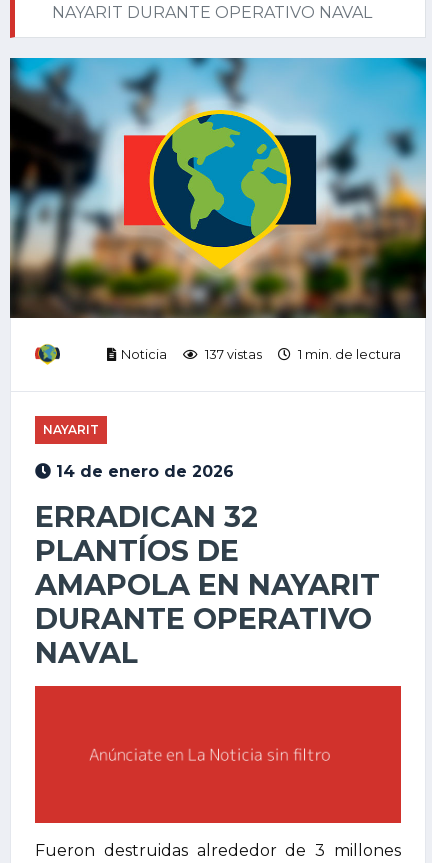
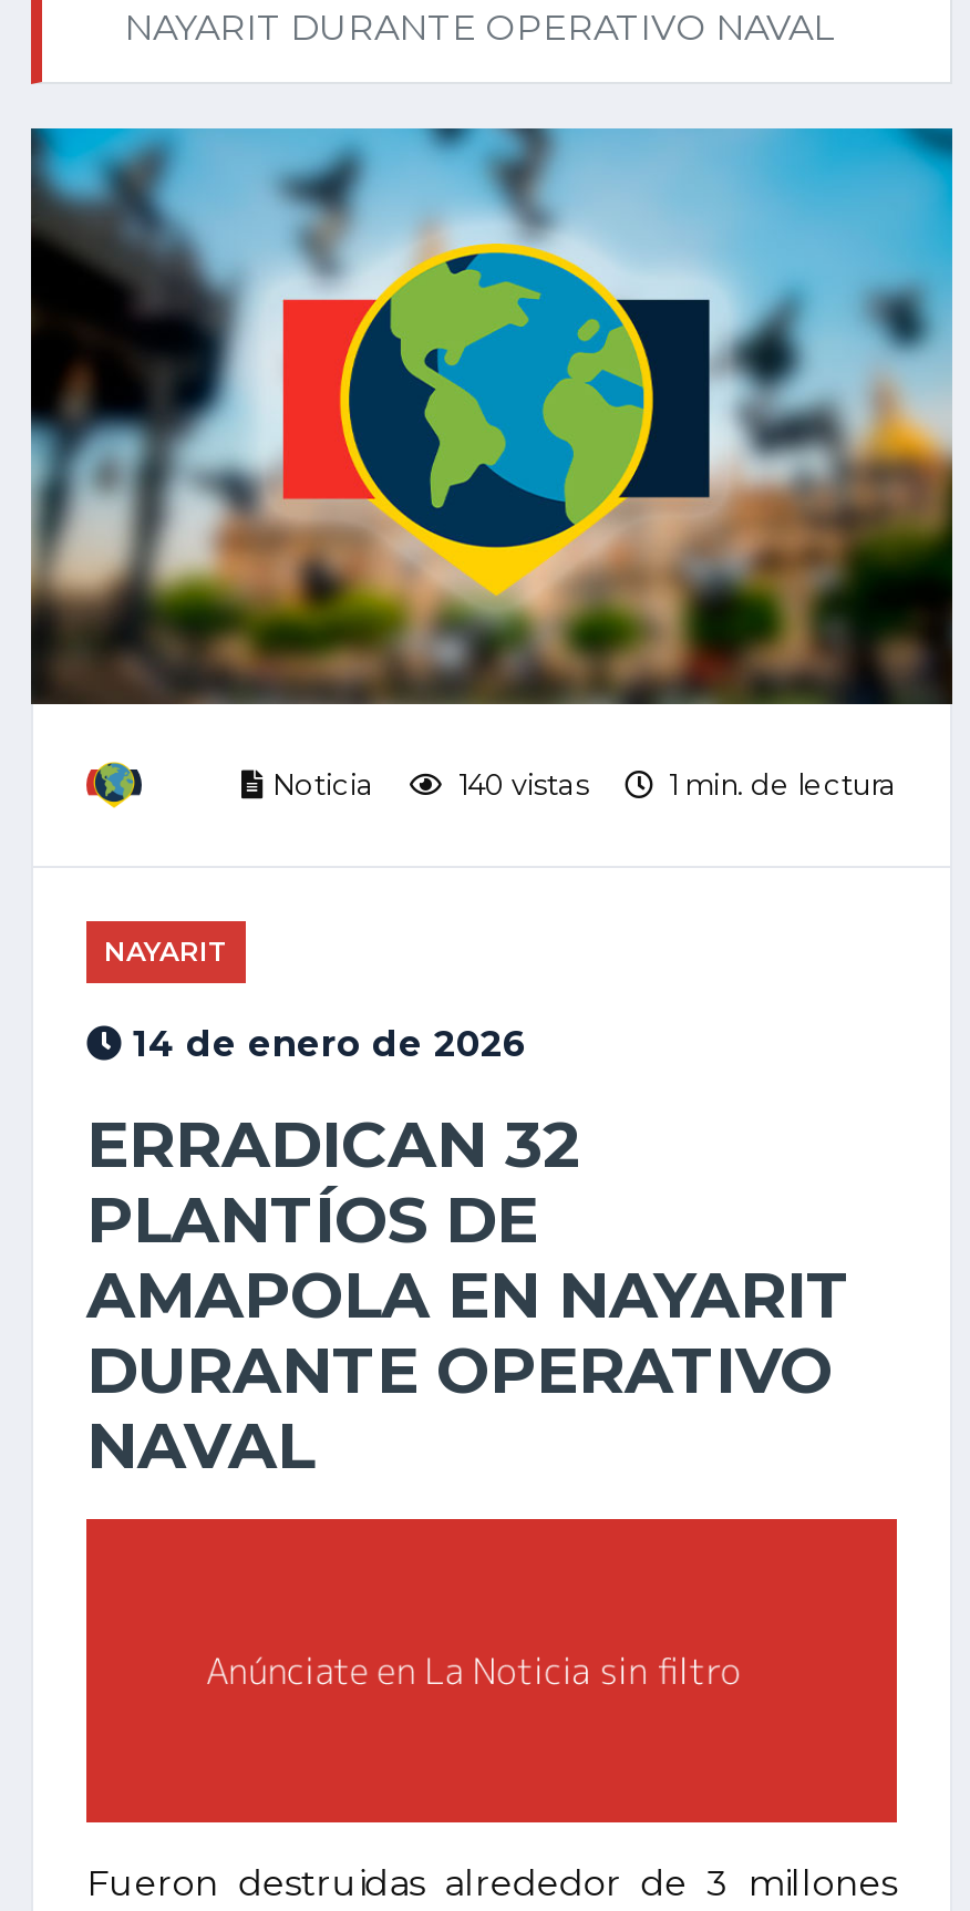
- 137 vistas
+ 140 vistas
